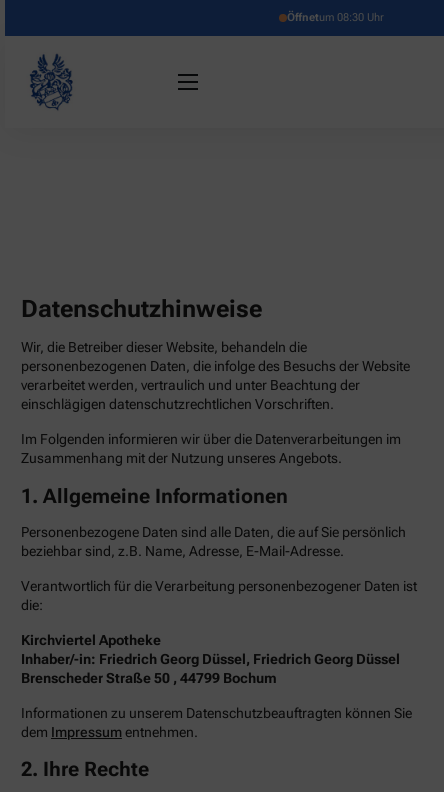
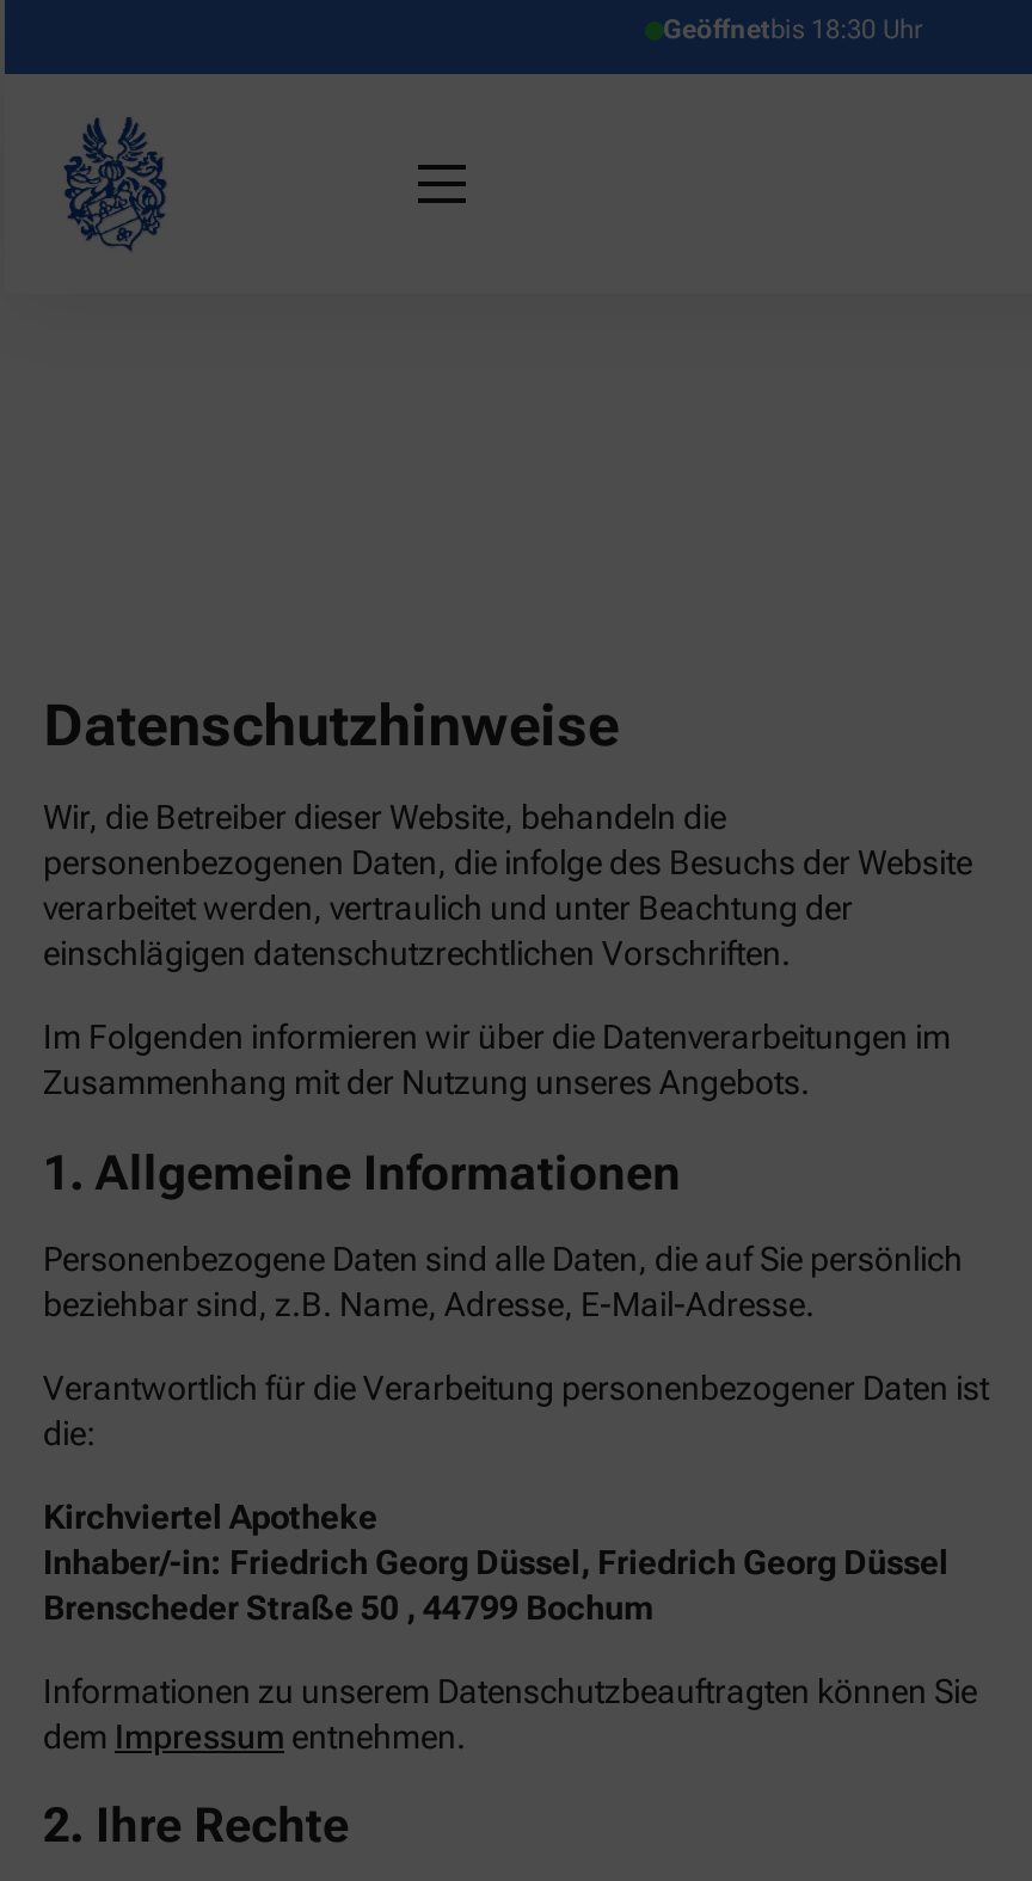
- Öffnetum 08:30 Uhr
+ Geöffnetbis 18:30 Uhr
